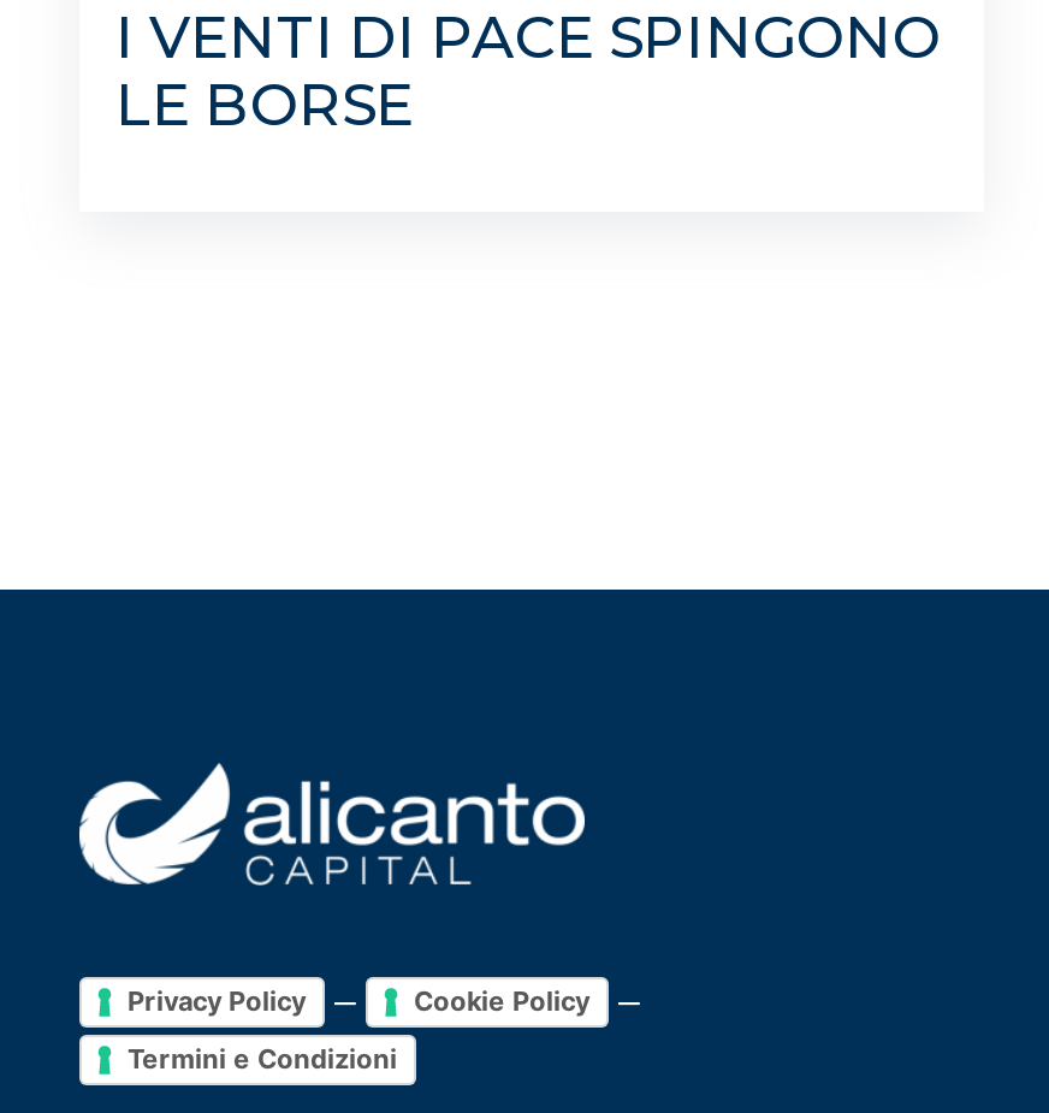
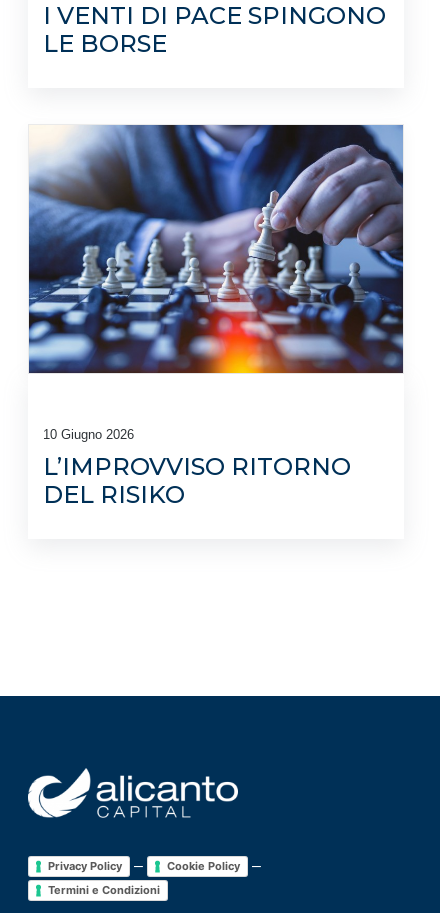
+ [image]

+ 10 Giugno 2026
+ L’IMPROVVISO RITORNO
+ DEL RISIKO
